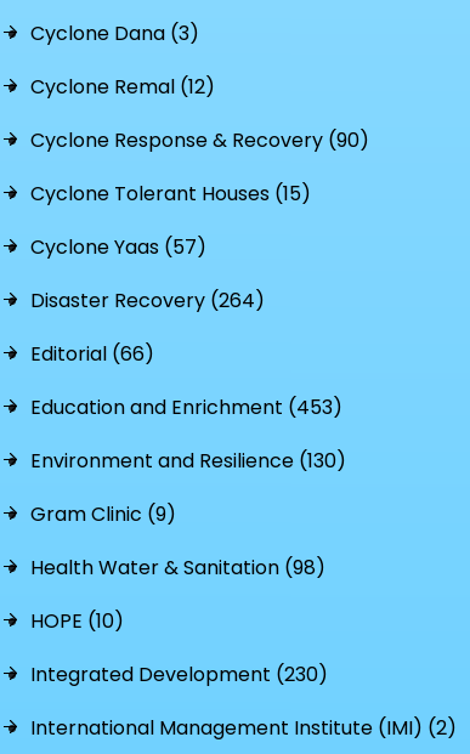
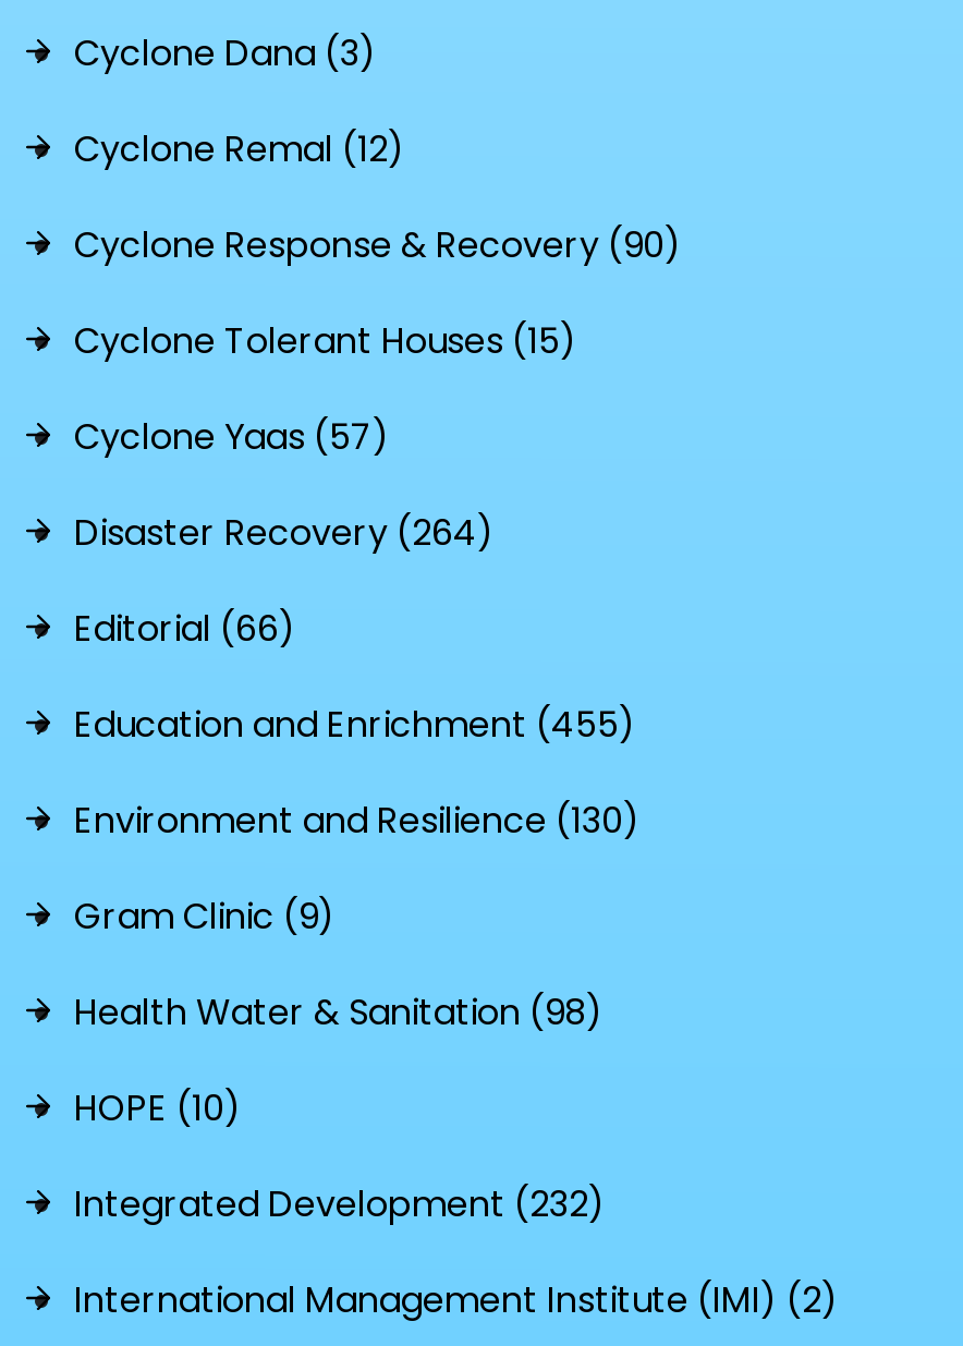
- Education and Enrichment (453)
+ Education and Enrichment (455)

- Integrated Development (230)
+ Integrated Development (232)
